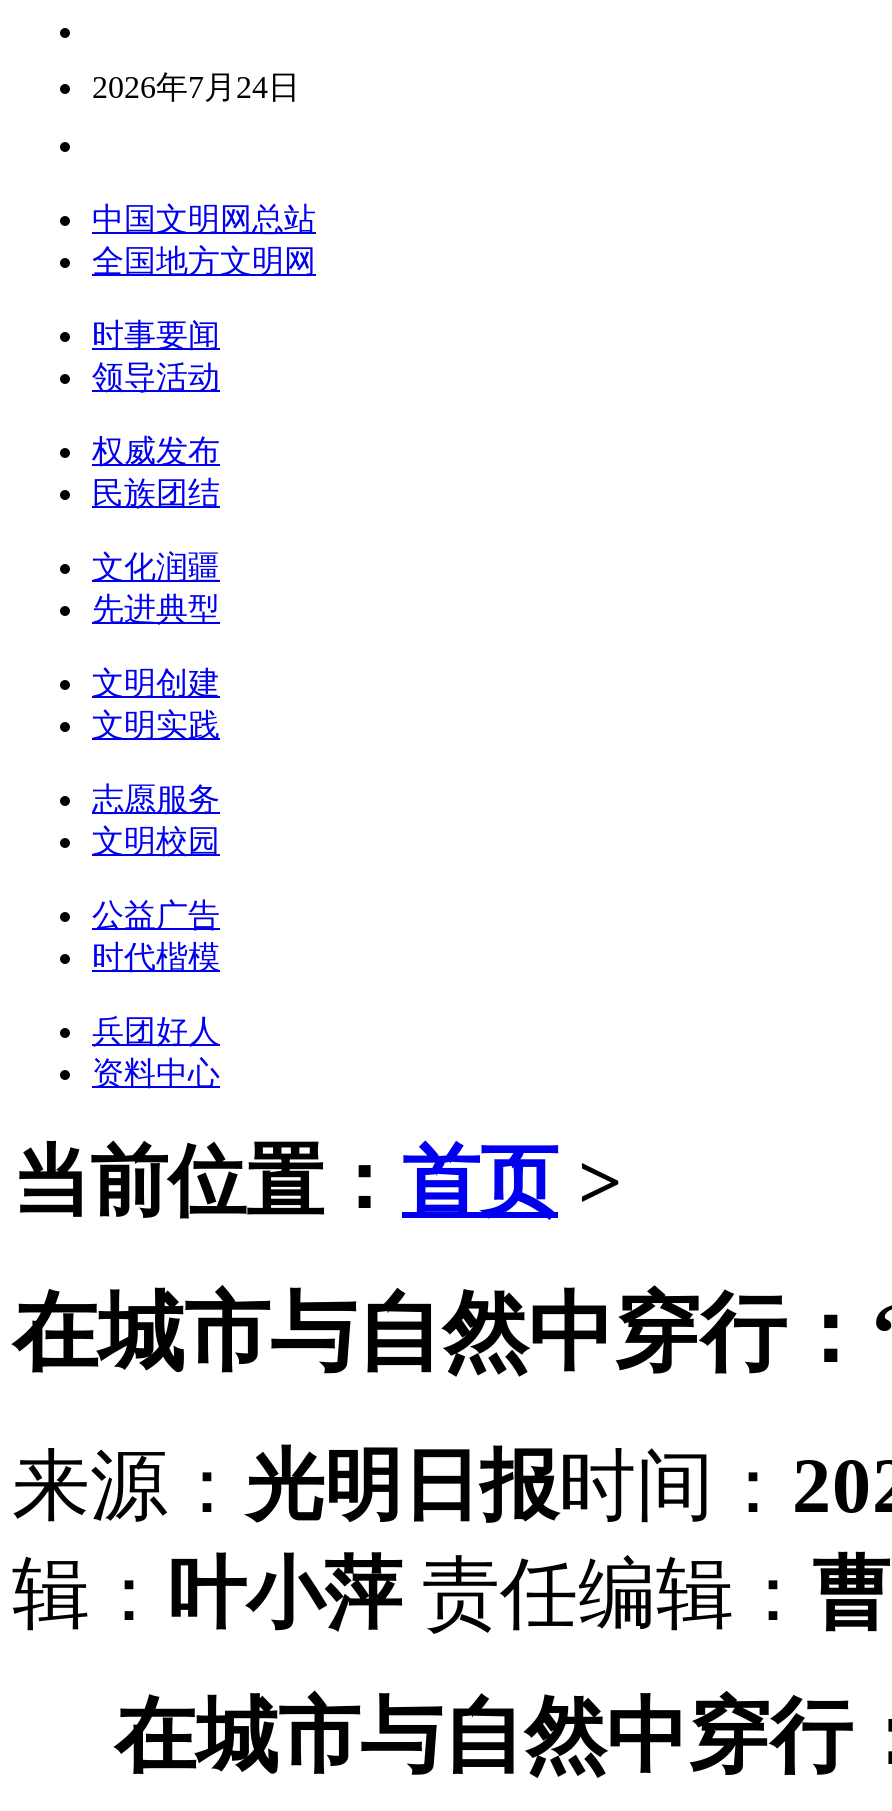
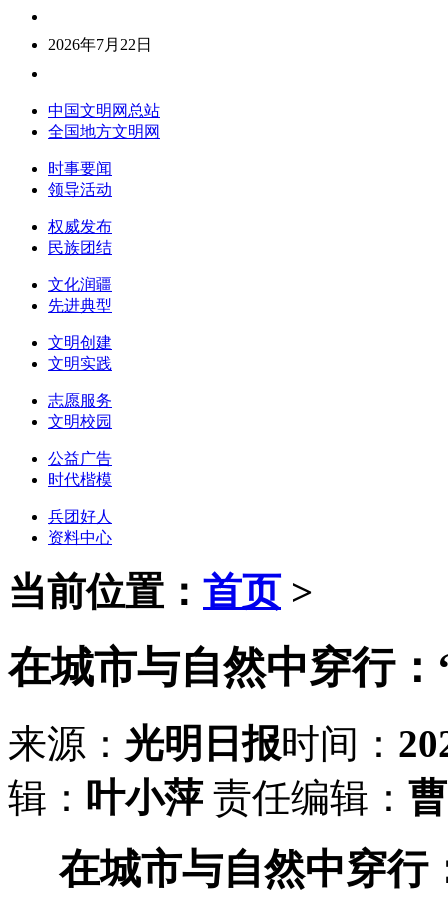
- 2026年7月24日
+ 2026年7月22日
